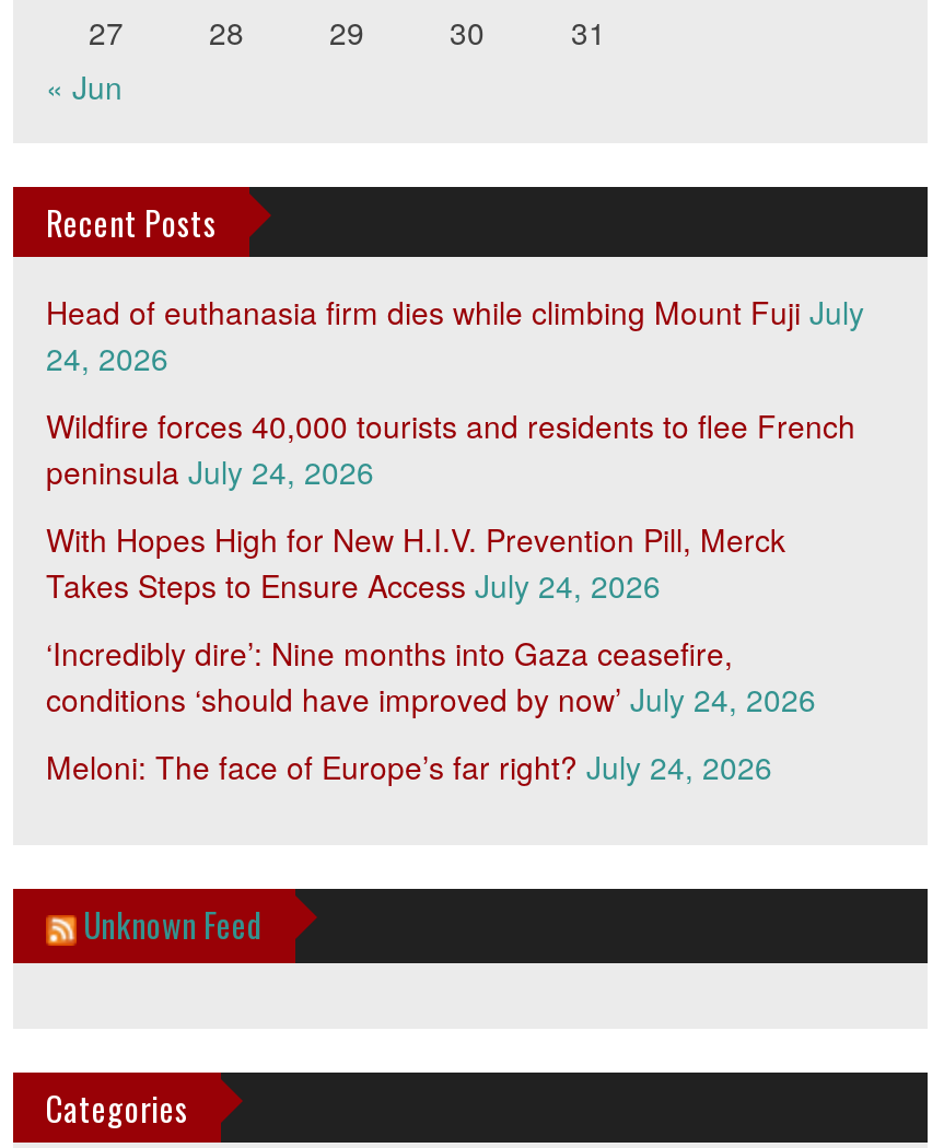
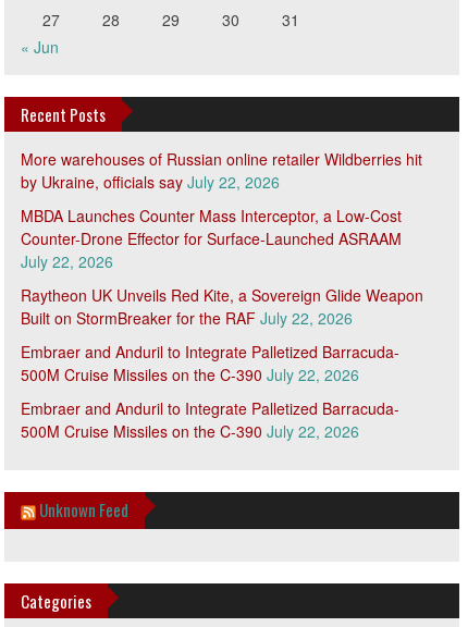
- Head of euthanasia firm dies while climbing Mount Fuji July
- 24, 2026
+ More warehouses of Russian online retailer Wildberries hit
+ by Ukraine, officials say July 22, 2026

- Wildfire forces 40,000 tourists and residents to flee French
- peninsula July 24, 2026
+ MBDA Launches Counter Mass Interceptor, a Low-Cost
+ Counter-Drone Effector for Surface-Launched ASRAAM
+ July 22, 2026

- With Hopes High for New H.I.V. Prevention Pill, Merck
- Takes Steps to Ensure Access July 24, 2026
+ Raytheon UK Unveils Red Kite, a Sovereign Glide Weapon
+ Built on StormBreaker for the RAF July 22, 2026

- ‘Incredibly dire’: Nine months into Gaza ceasefire,
- conditions ‘should have improved by now’ July 24, 2026
+ Embraer and Anduril to Integrate Palletized Barracuda-
+ 500M Cruise Missiles on the C-390 July 22, 2026

- Meloni: The face of Europe’s far right? July 24, 2026
+ Embraer and Anduril to Integrate Palletized Barracuda-
+ 500M Cruise Missiles on the C-390 July 22, 2026
